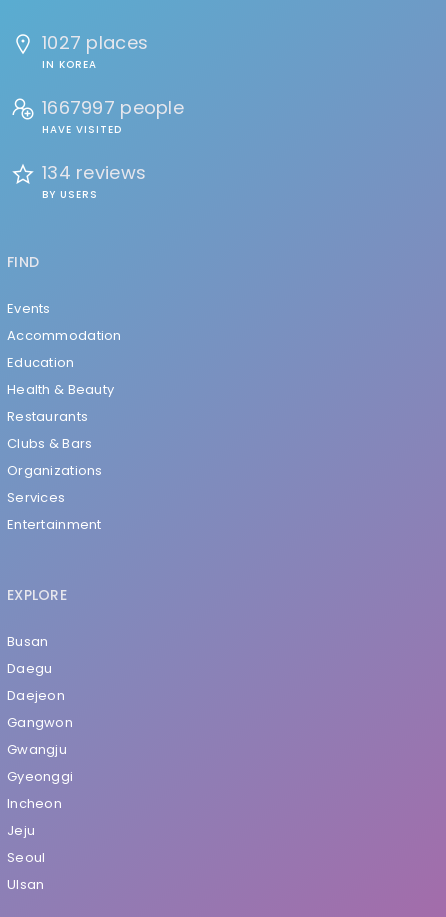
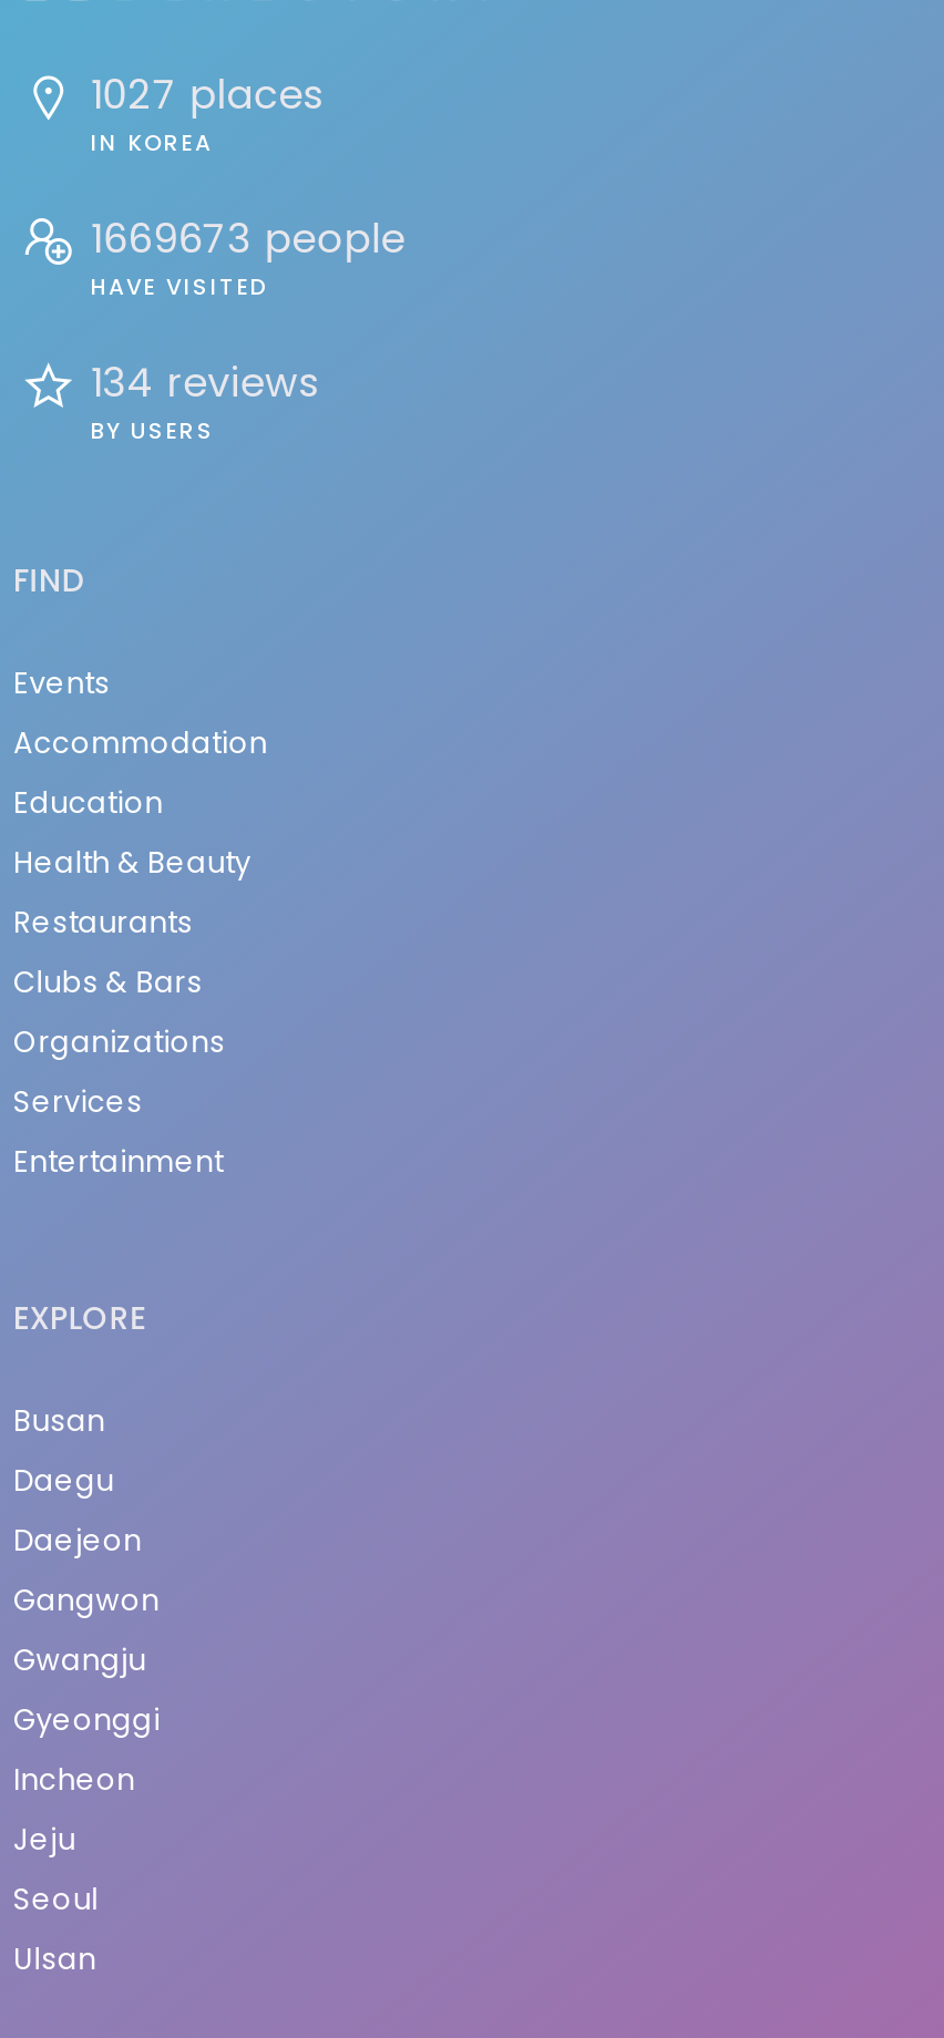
- 1667997 people
+ 1669673 people
